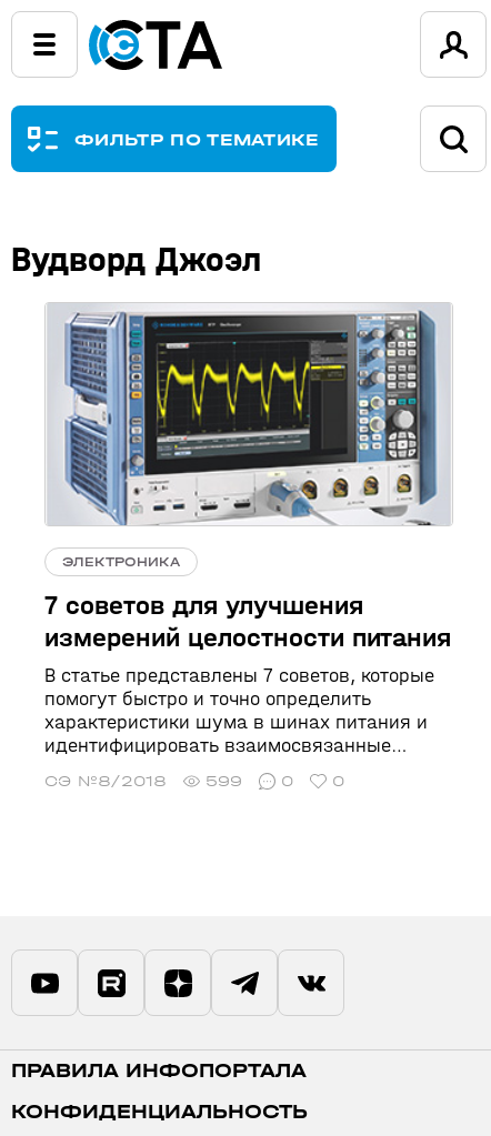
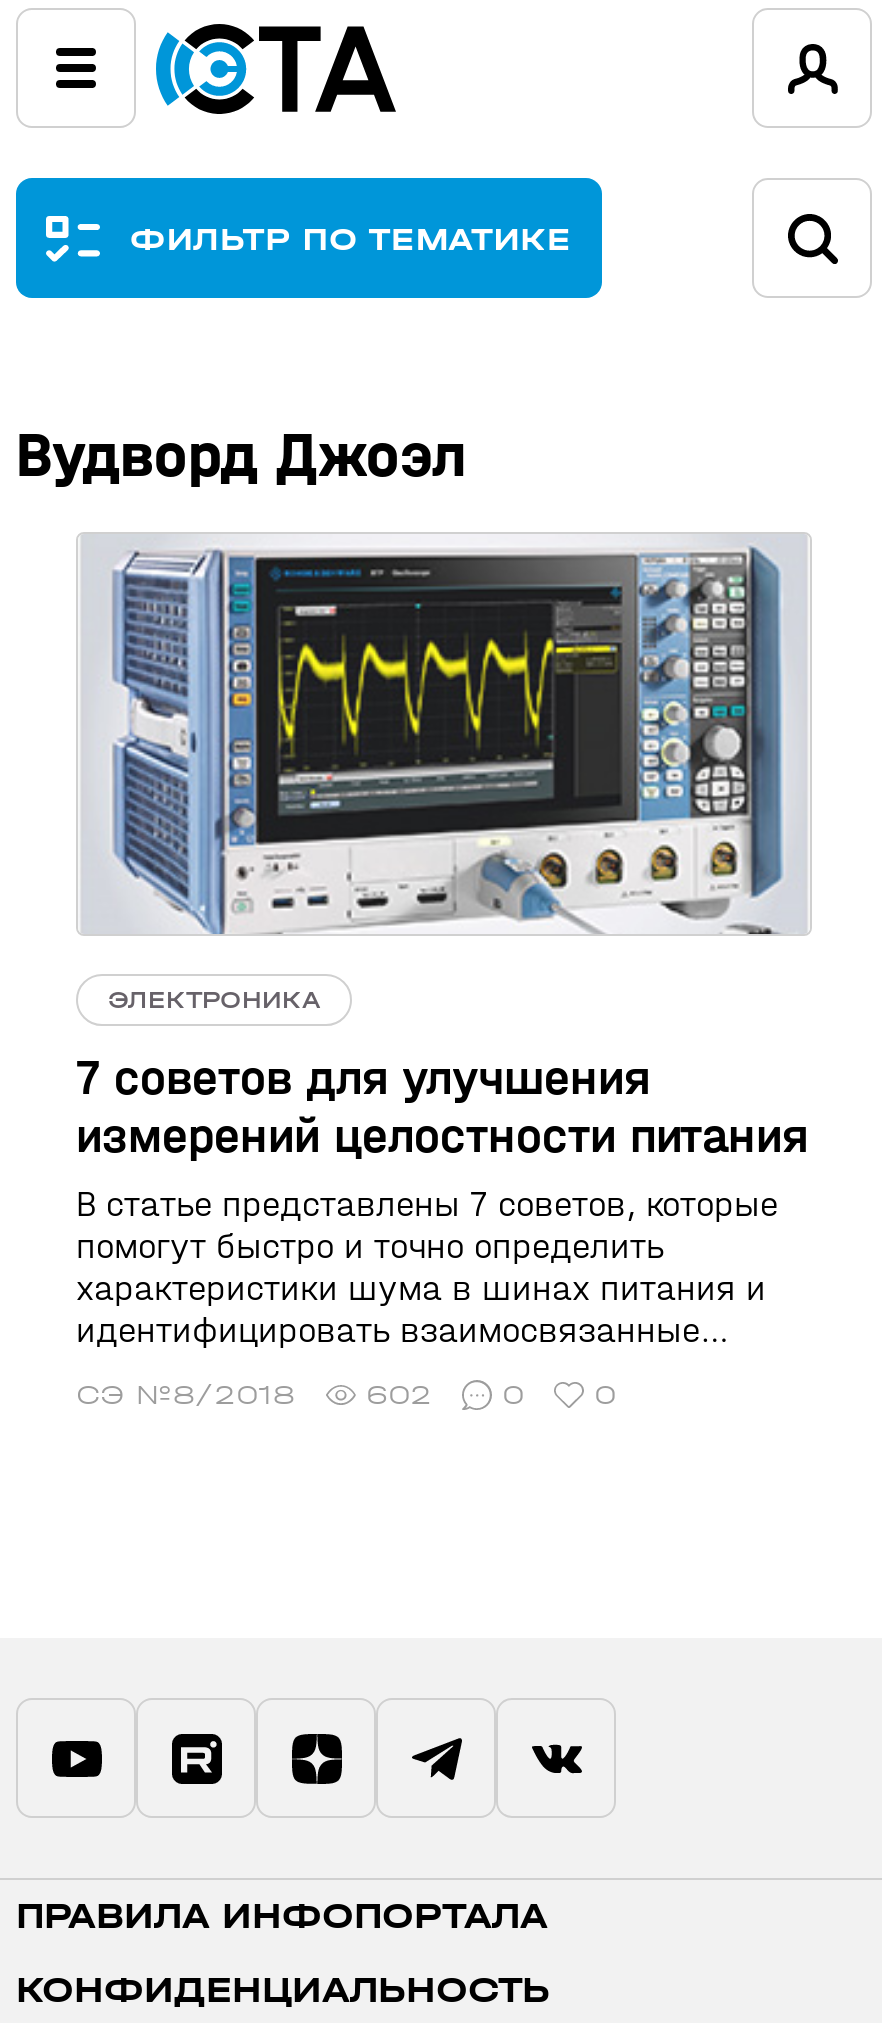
- 599
+ 602
